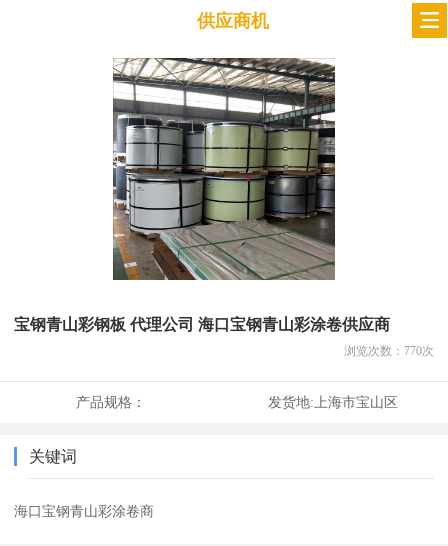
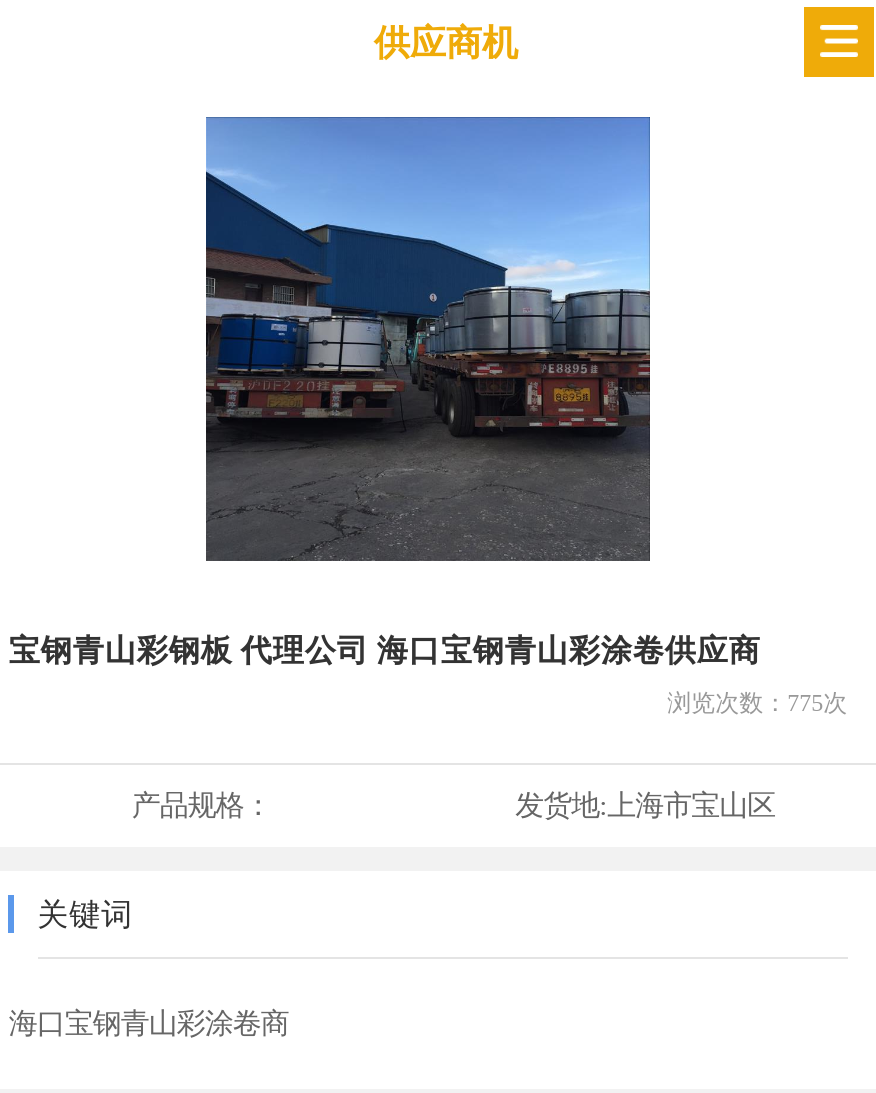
- [image]
+ [image]

- 浏览次数：770次
+ 浏览次数：775次
